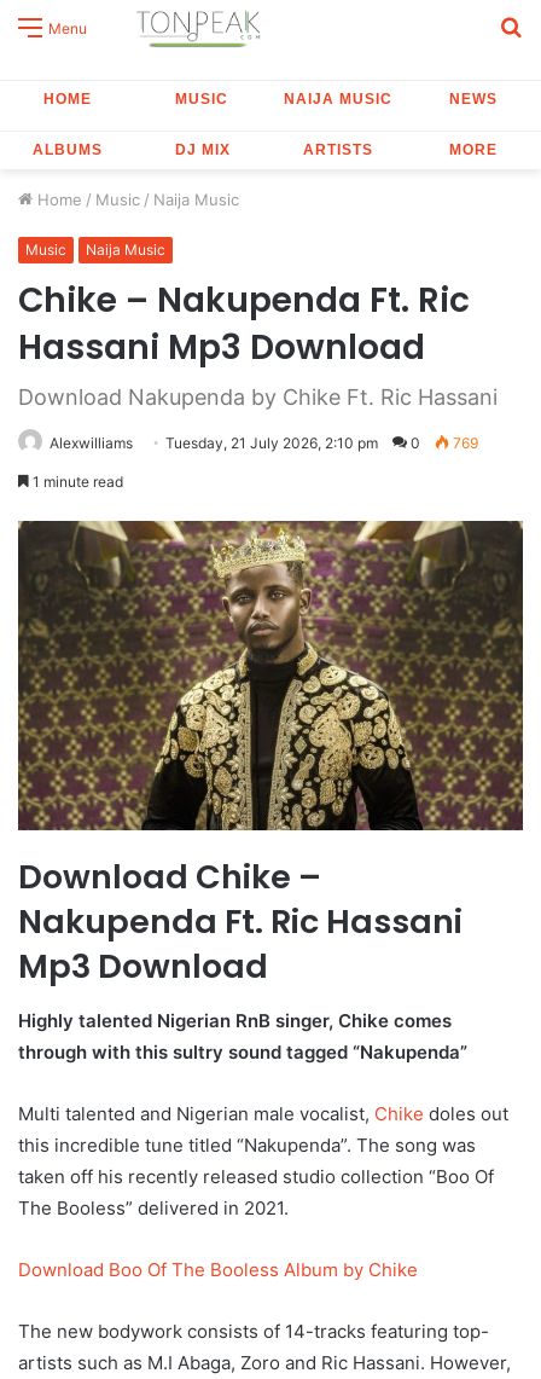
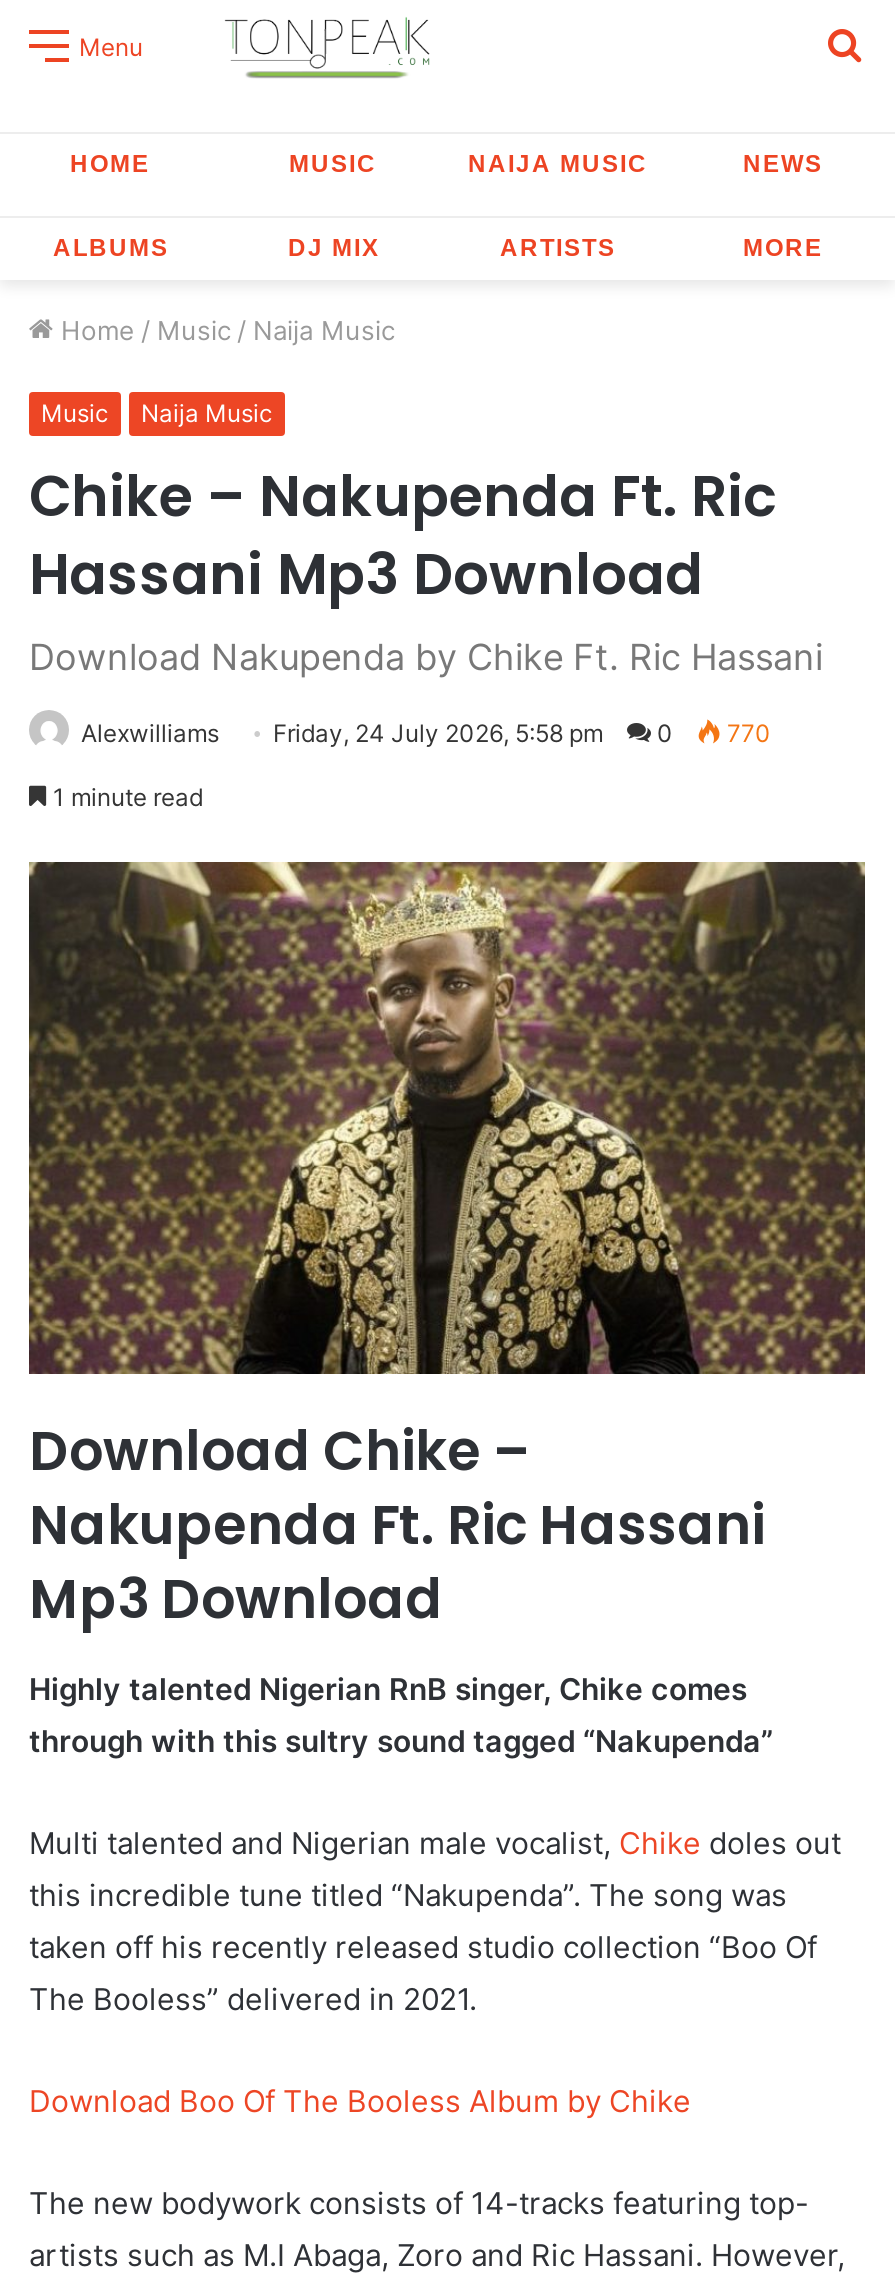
- Tuesday, 21 July 2026, 2:10 pm
+ Friday, 24 July 2026, 5:58 pm

- 769
+ 770
